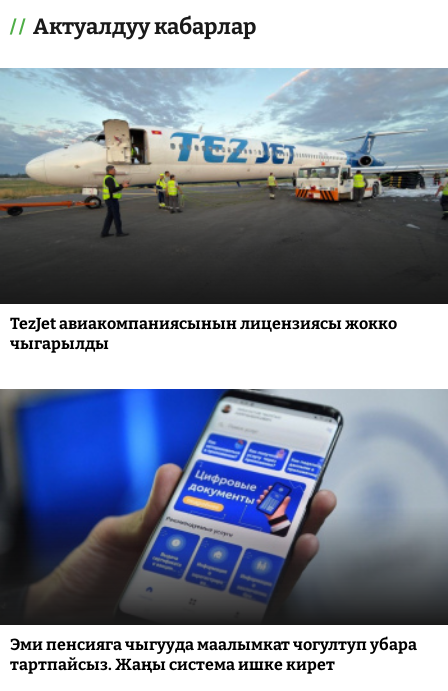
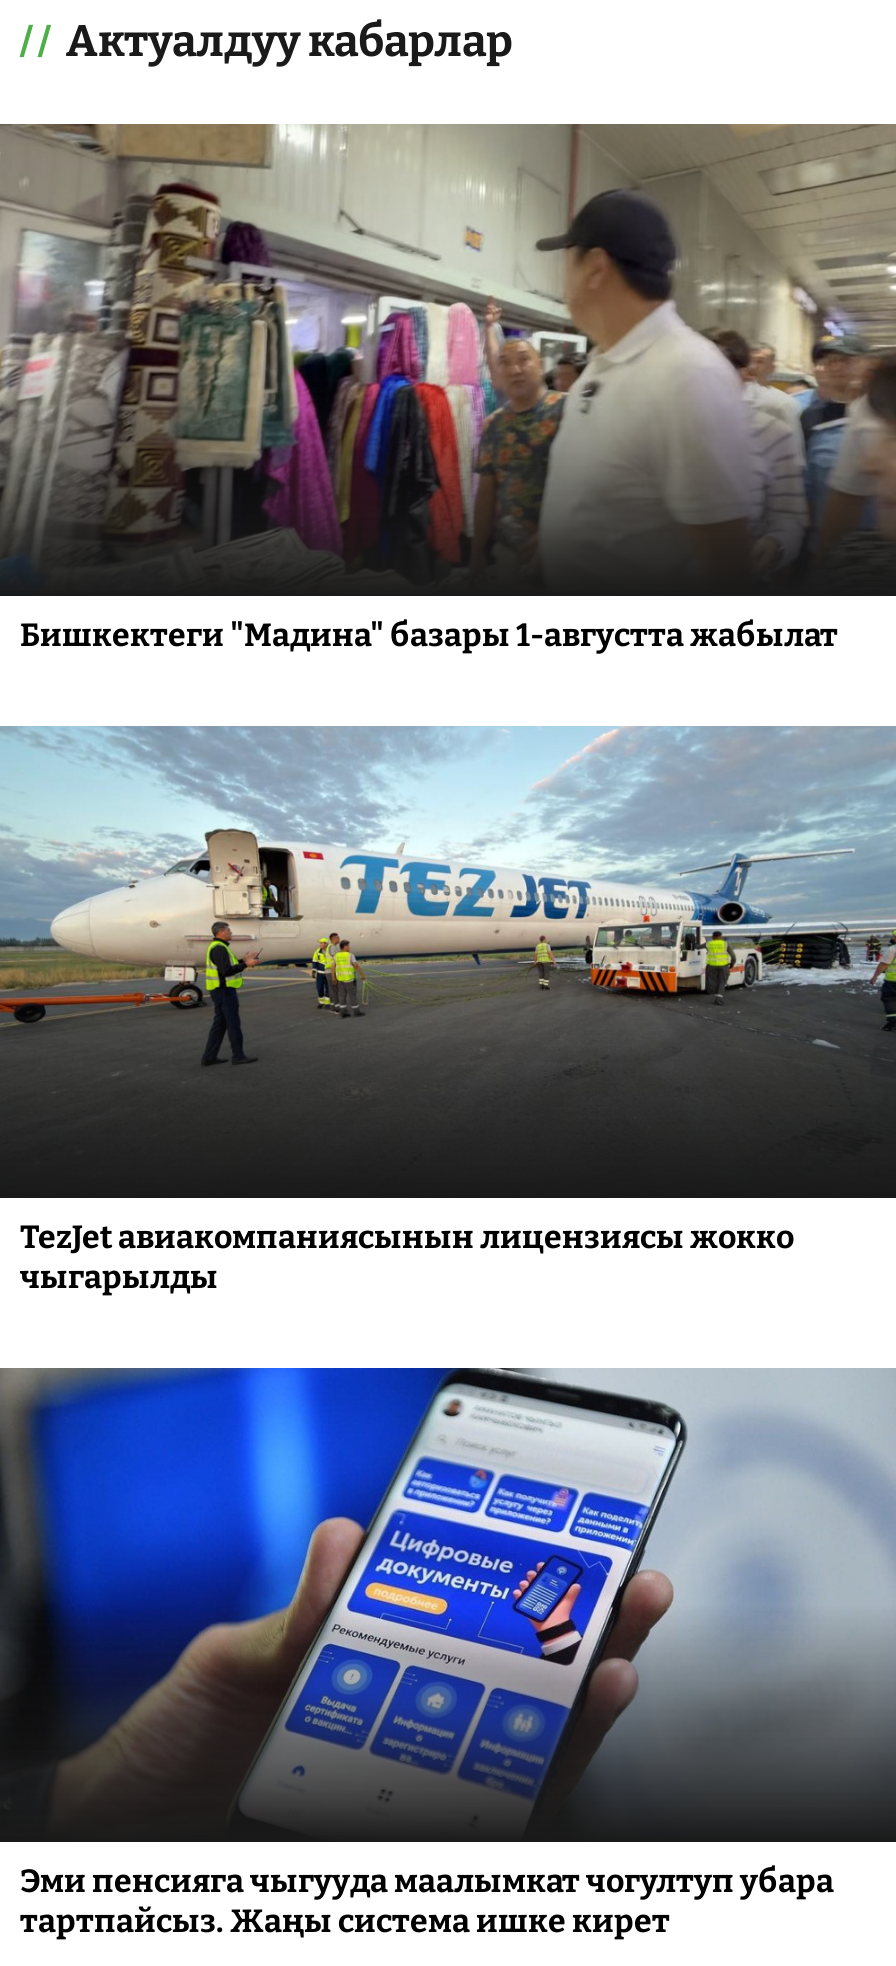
+ [image]
+ Бишкектеги "Мадина" базары 1-августта жабылат
